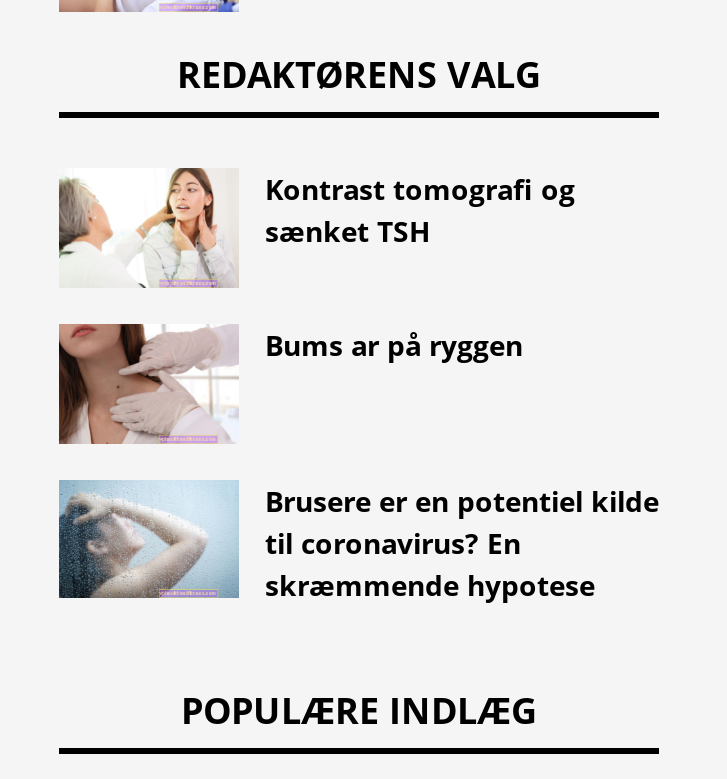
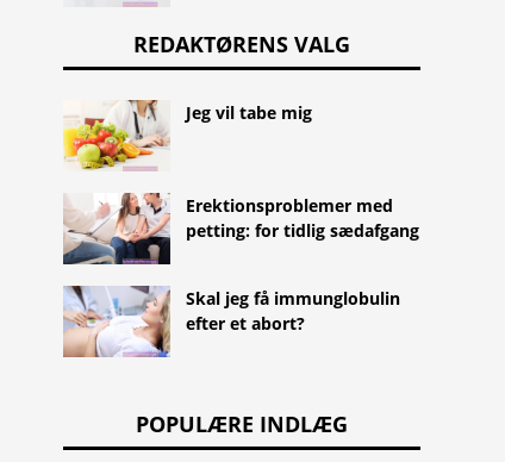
- [image]
- Kontrast tomografi og
- sænket TSH
+ [image]
+ Jeg vil tabe mig

- [image]
- Bums ar på ryggen
+ [image]
+ Erektionsproblemer med
+ petting: for tidlig sædafgang

- [image]
- Brusere er en potentiel kilde
- til coronavirus? En
- skræmmende hypotese
+ [image]
+ Skal jeg få immunglobulin
+ efter et abort?
